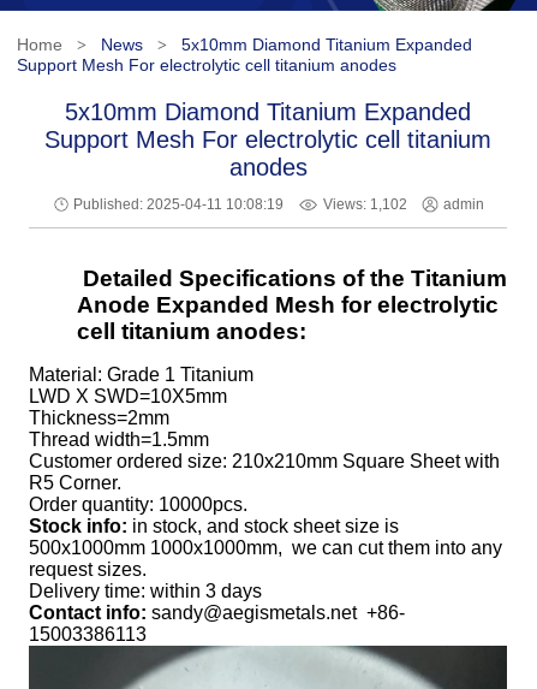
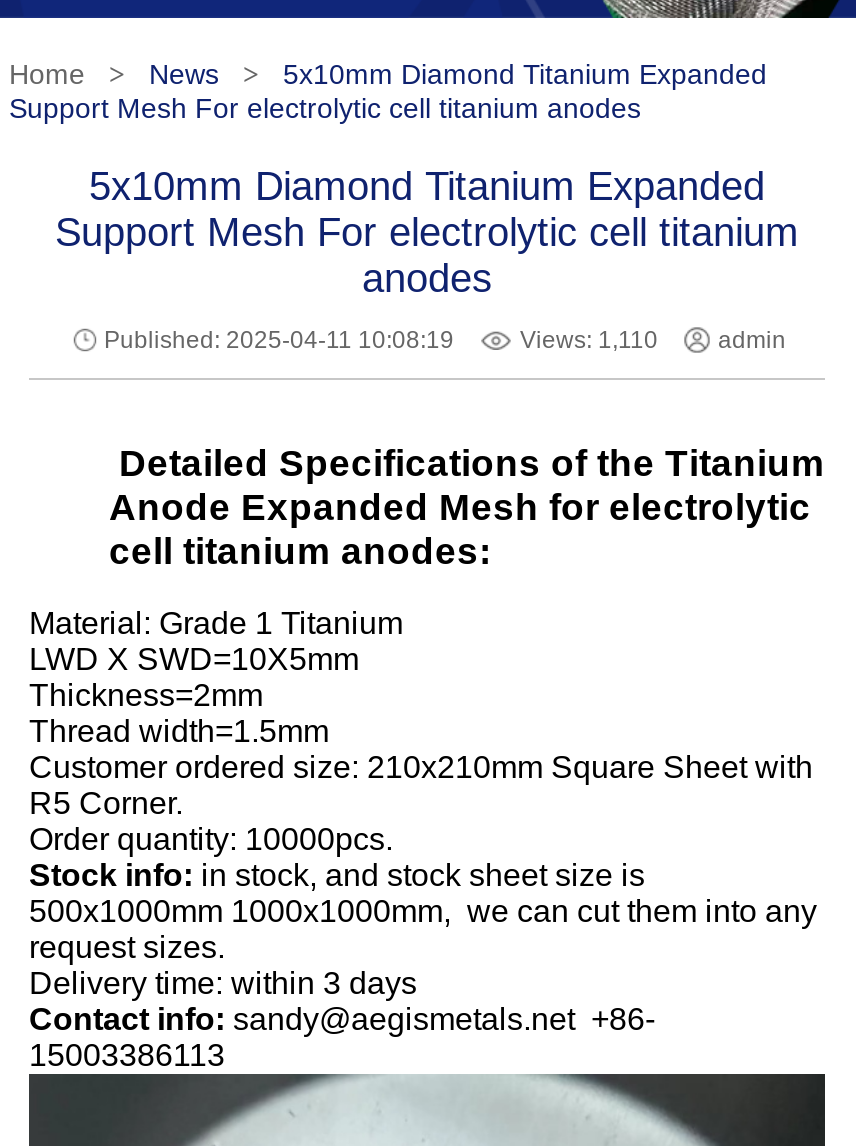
- Views: 1,102
+ Views: 1,110
